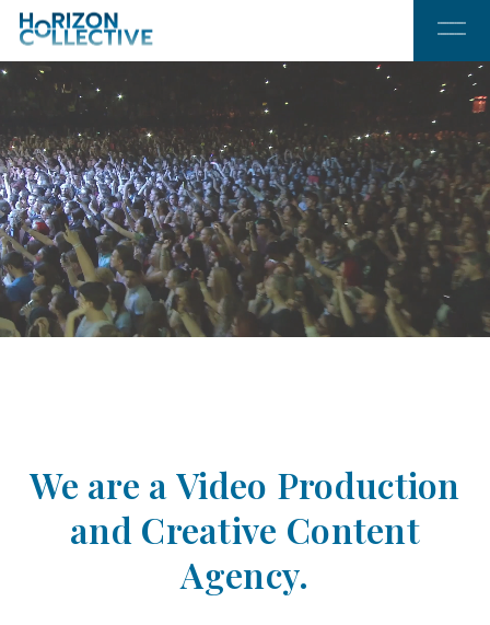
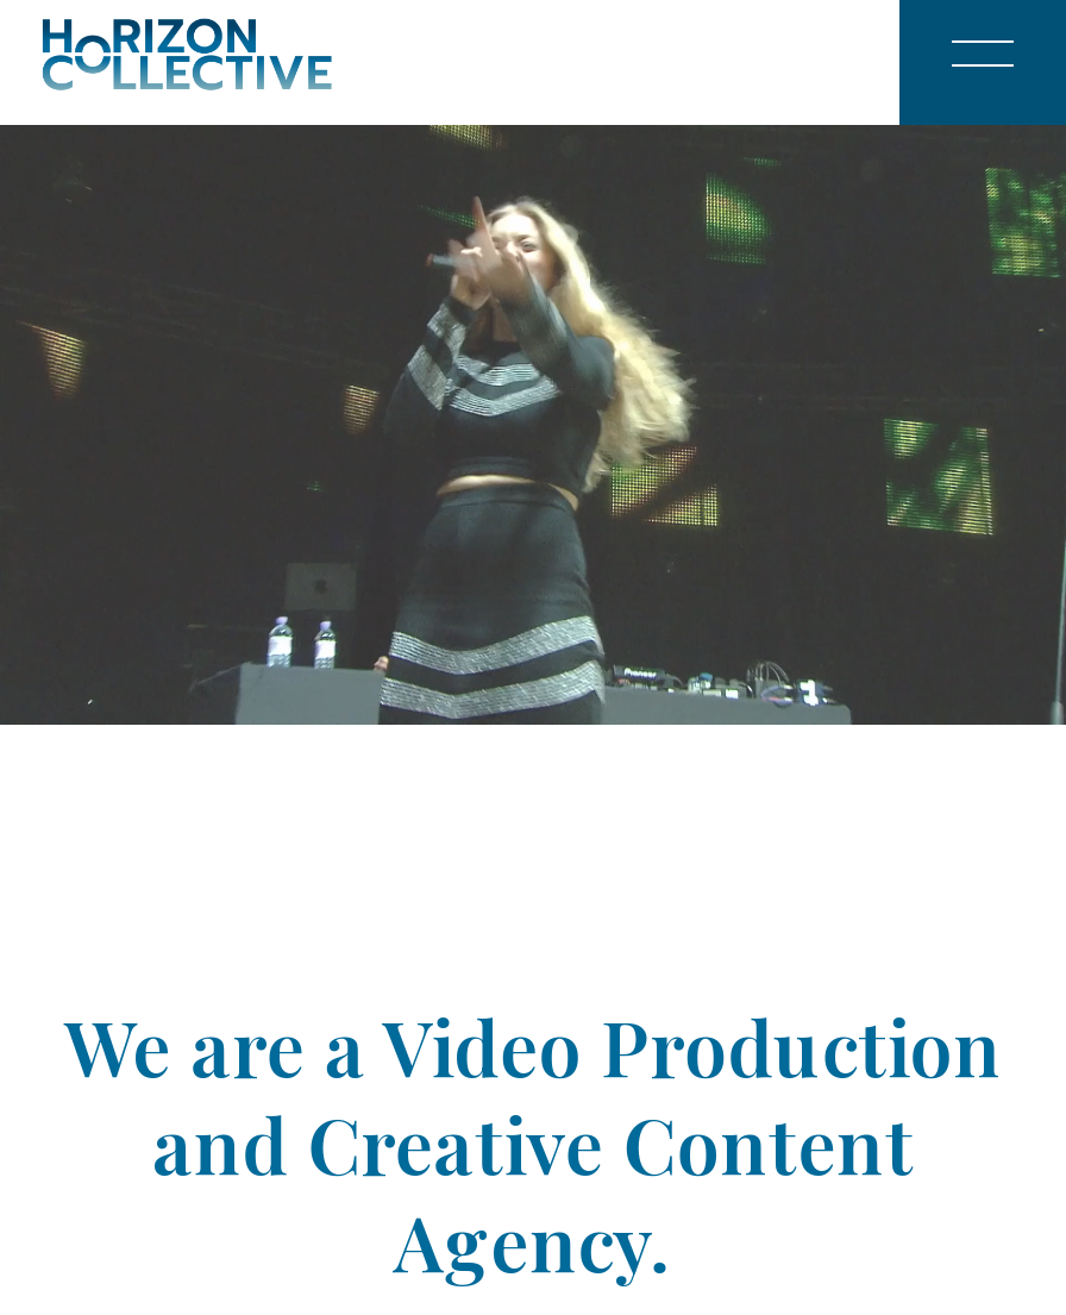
- [image]
+ [image]
